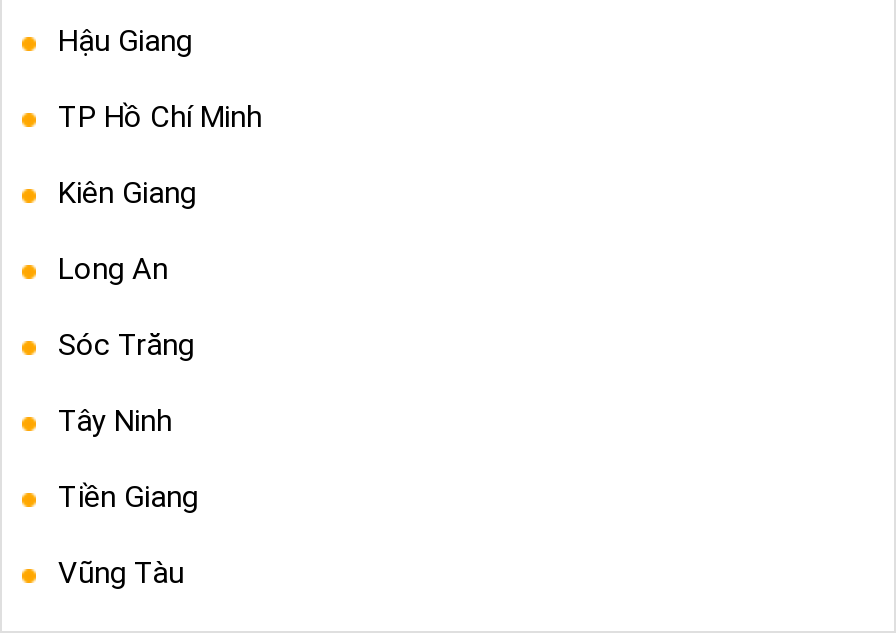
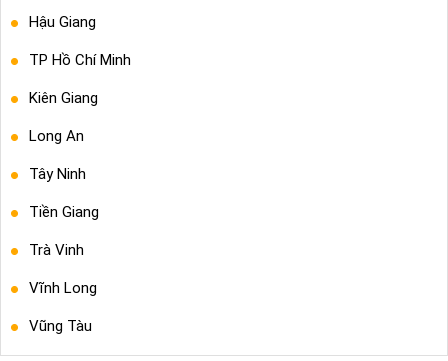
- Sóc Trăng

moved up: Tây Ninh | Tiền Giang

+ Trà Vinh
+ Vĩnh Long
